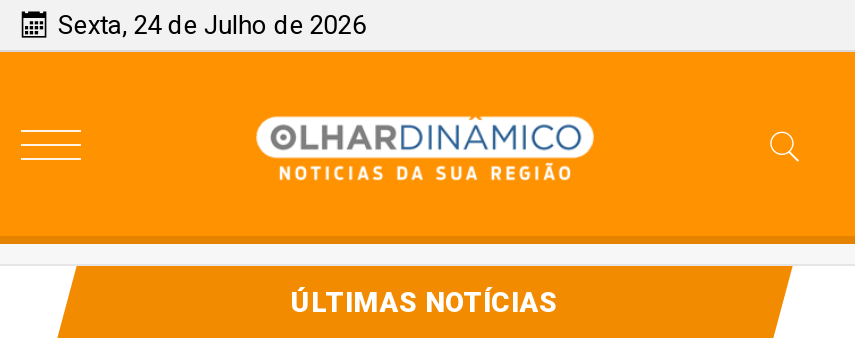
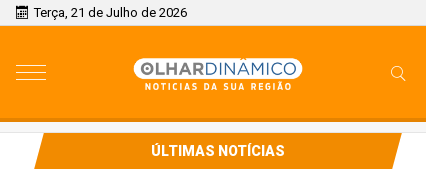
- Sexta, 24 de Julho de 2026
+ Terça, 21 de Julho de 2026
